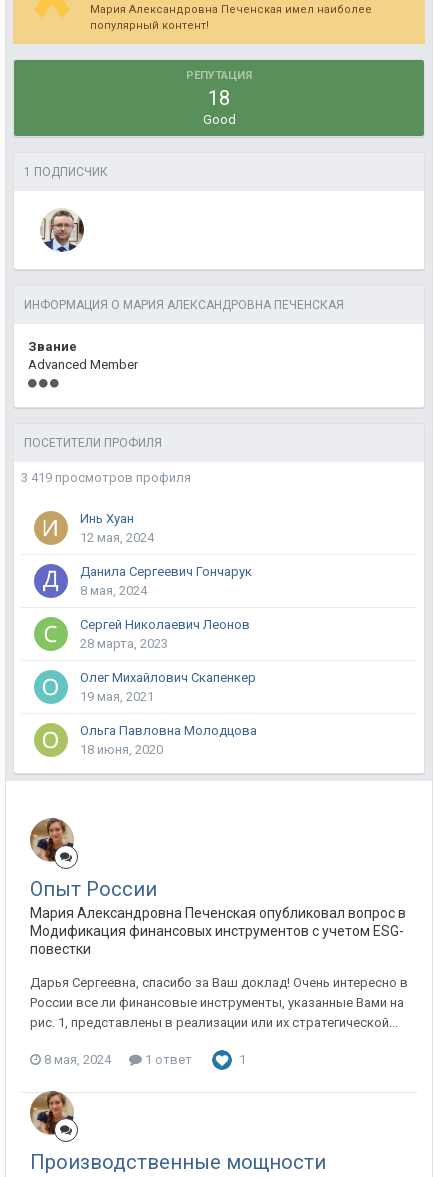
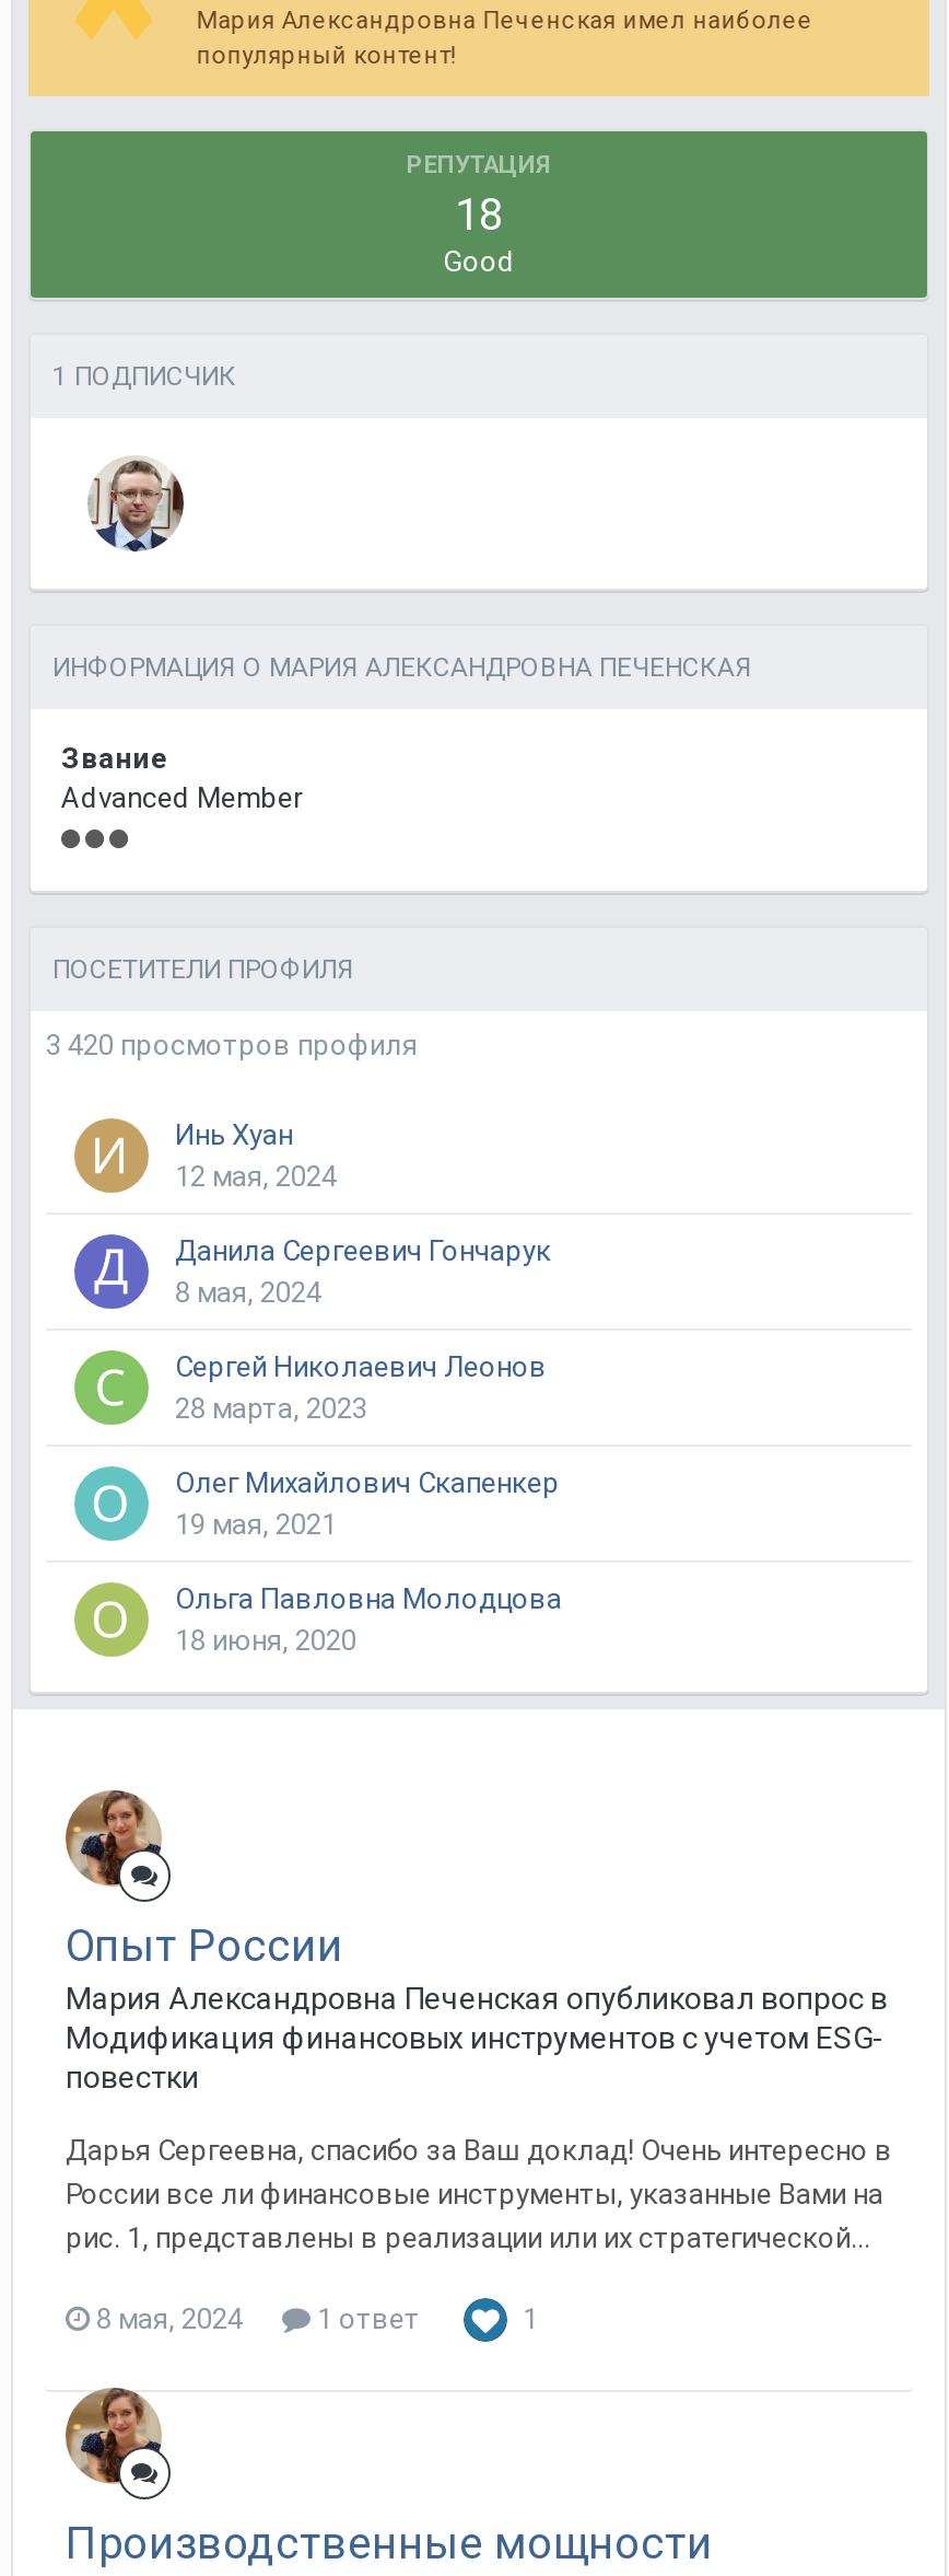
- 3 419 просмотров профиля
+ 3 420 просмотров профиля
